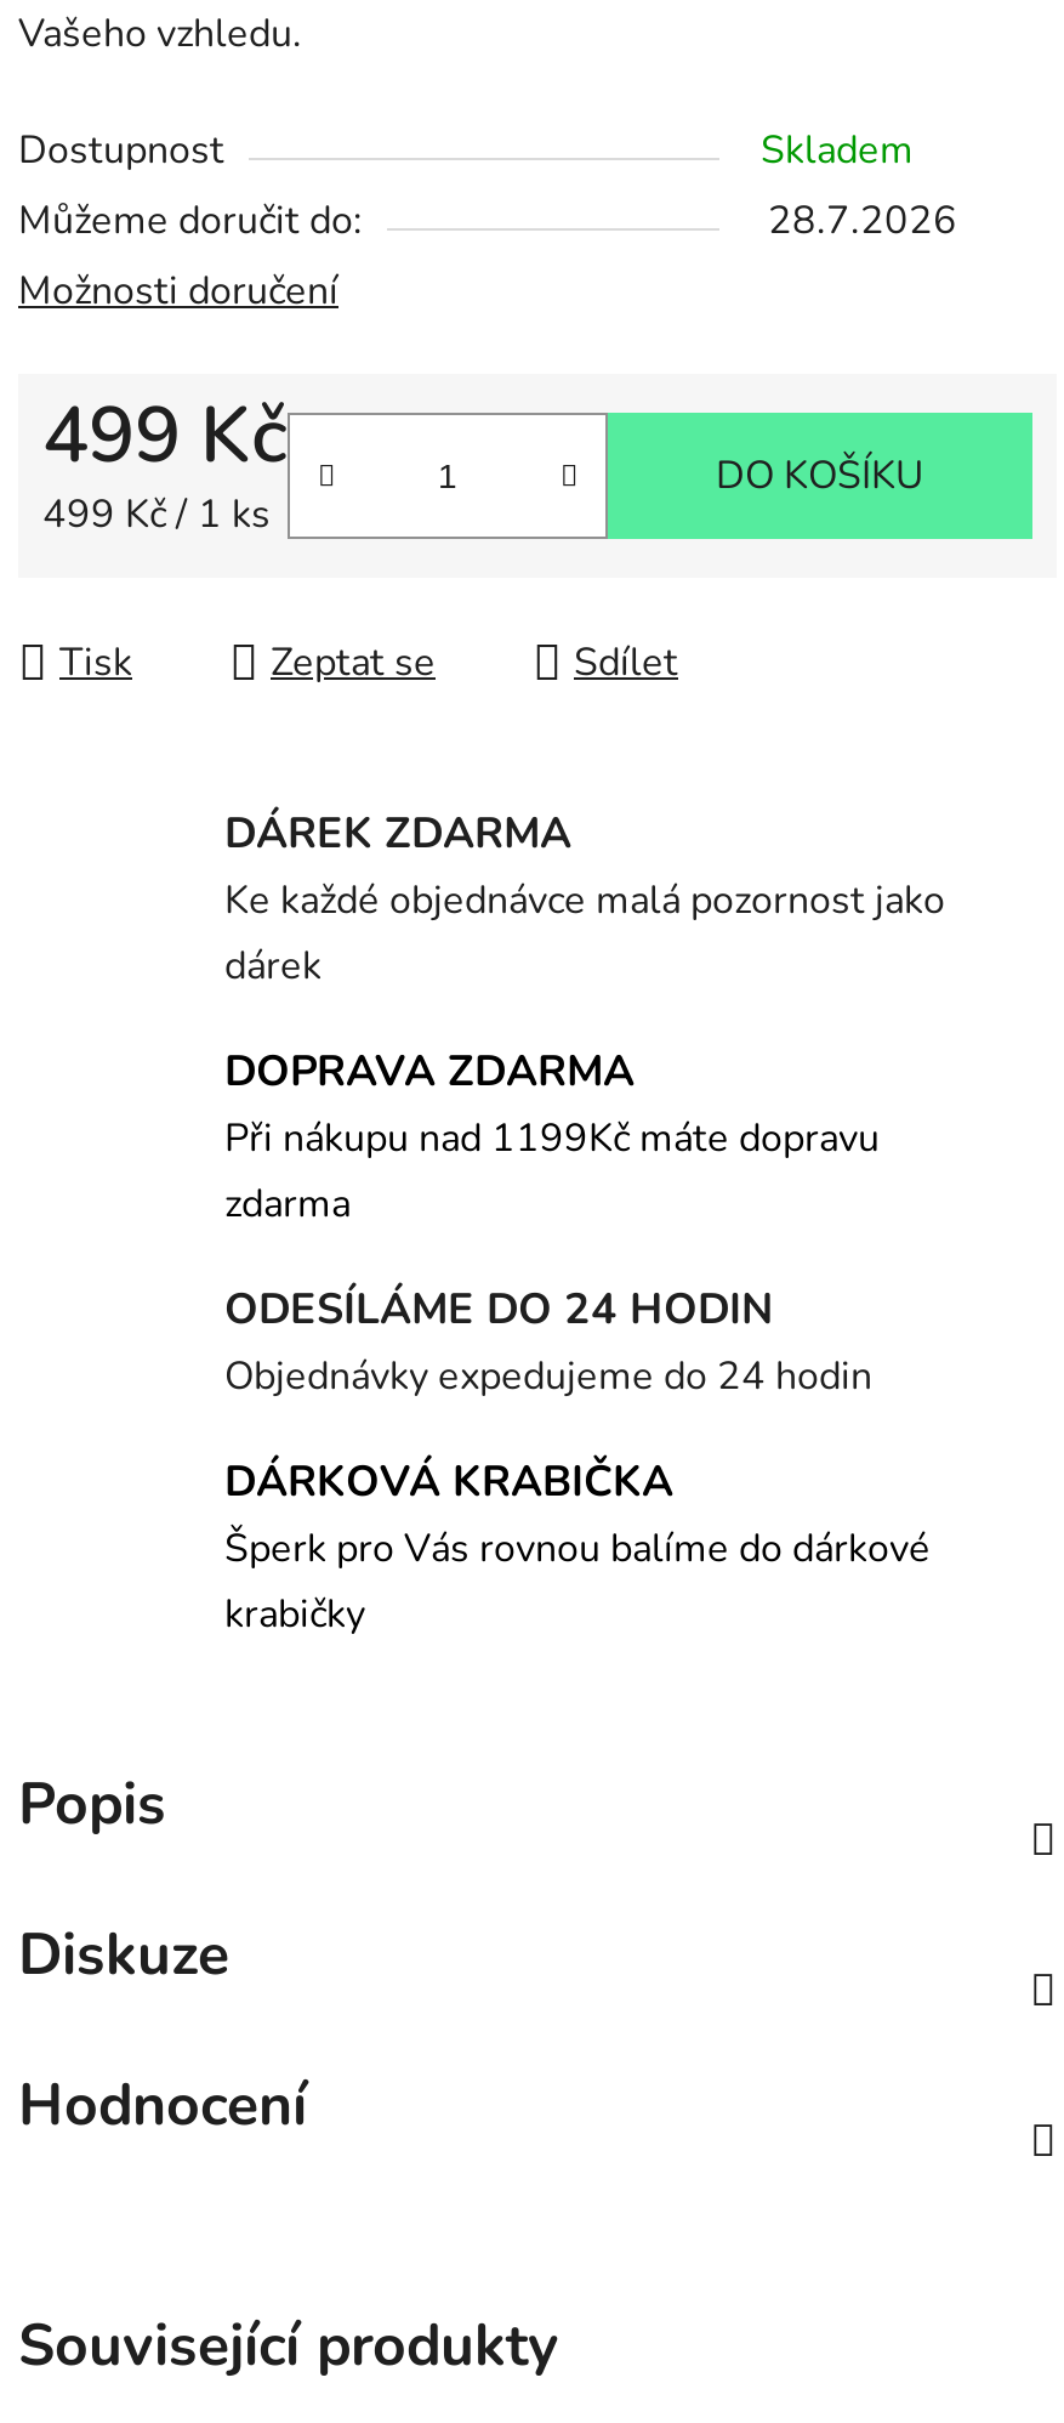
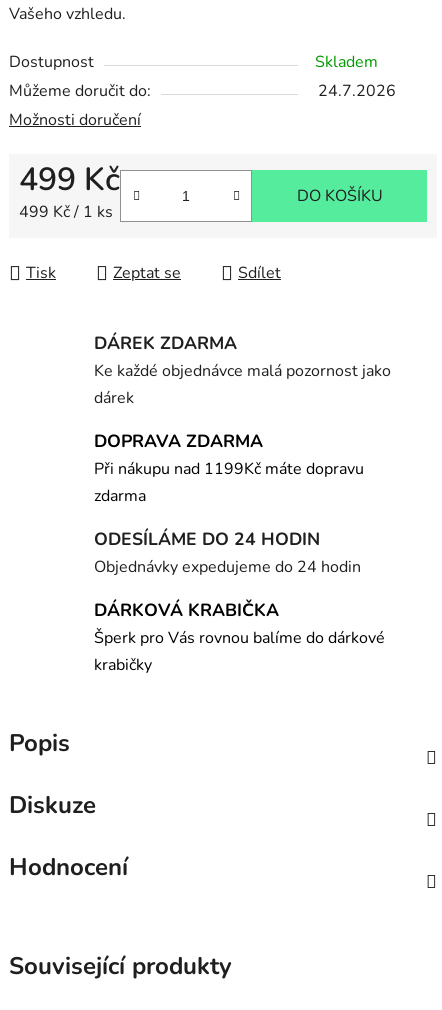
- 28.7.2026
+ 24.7.2026
